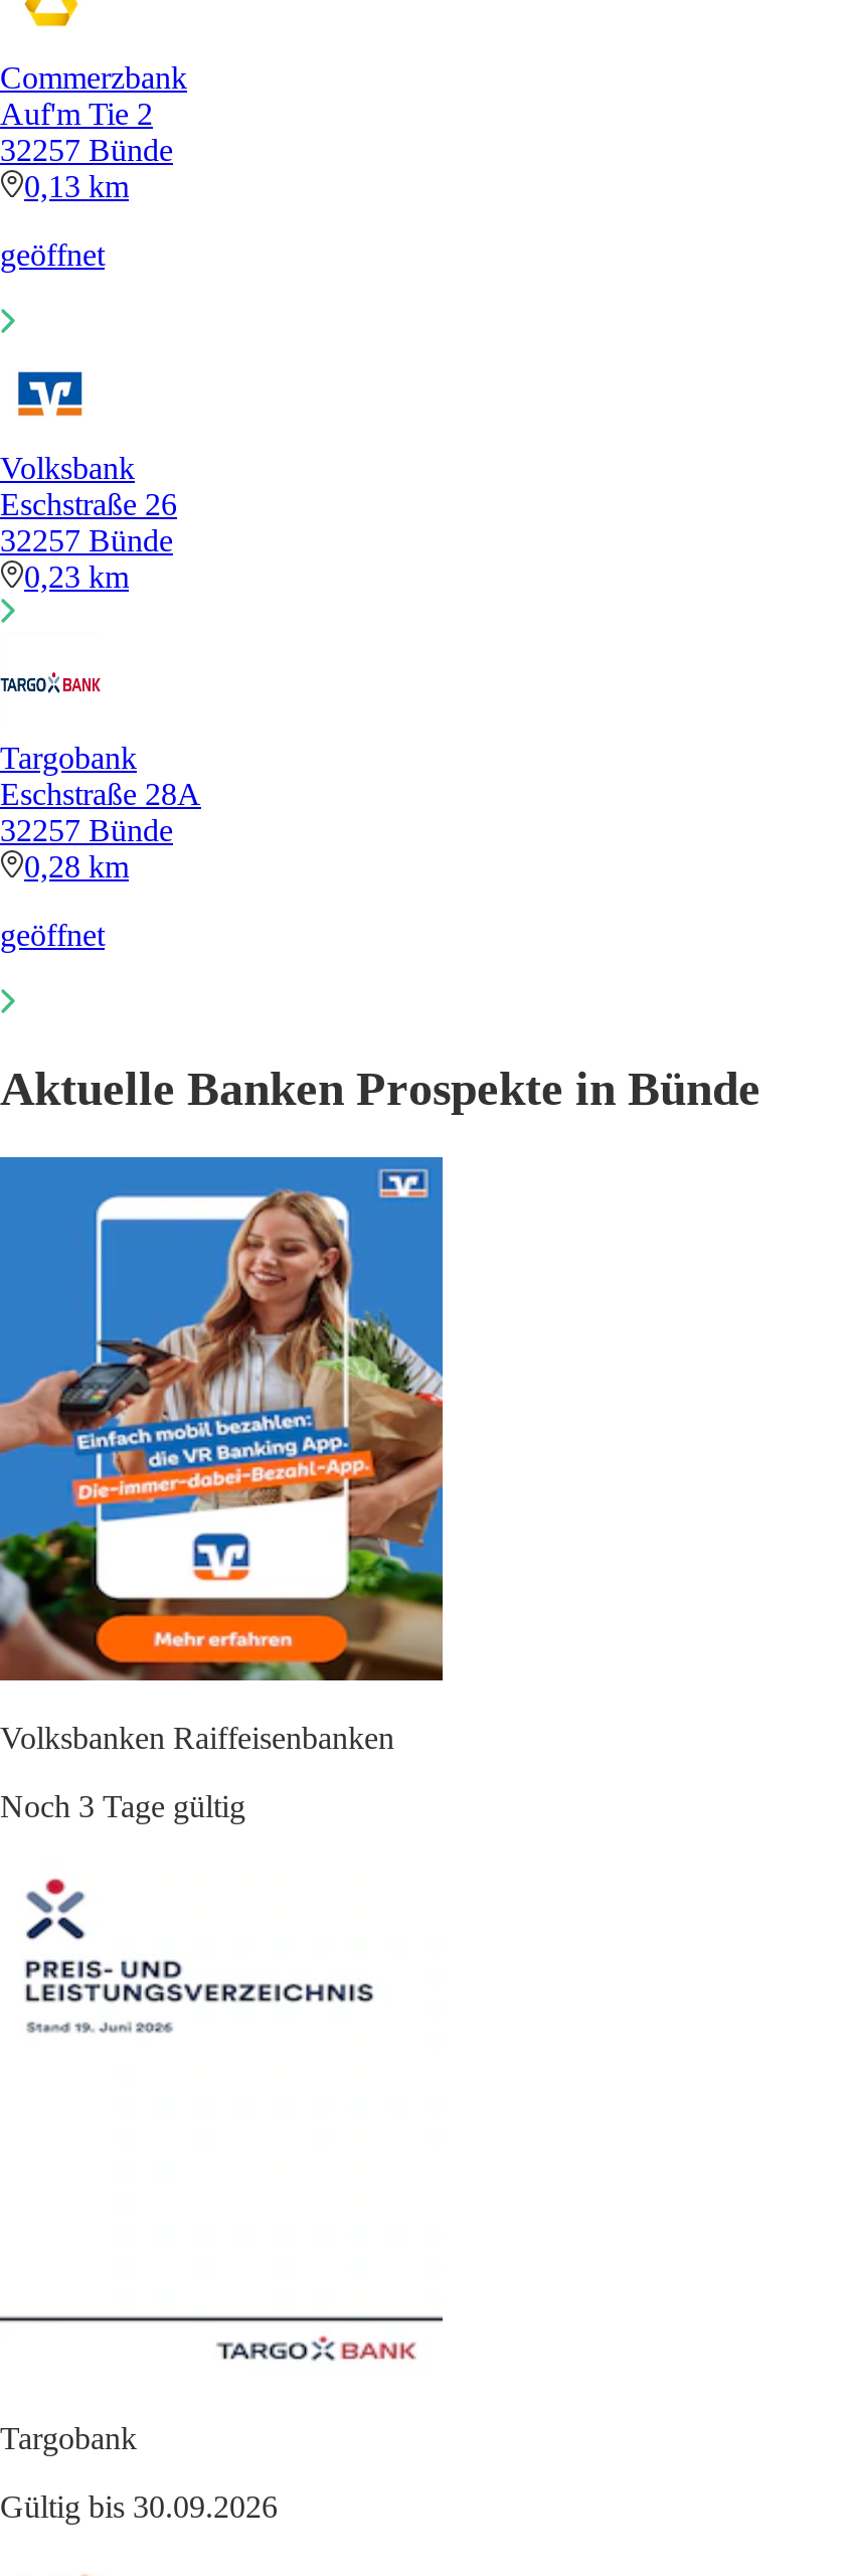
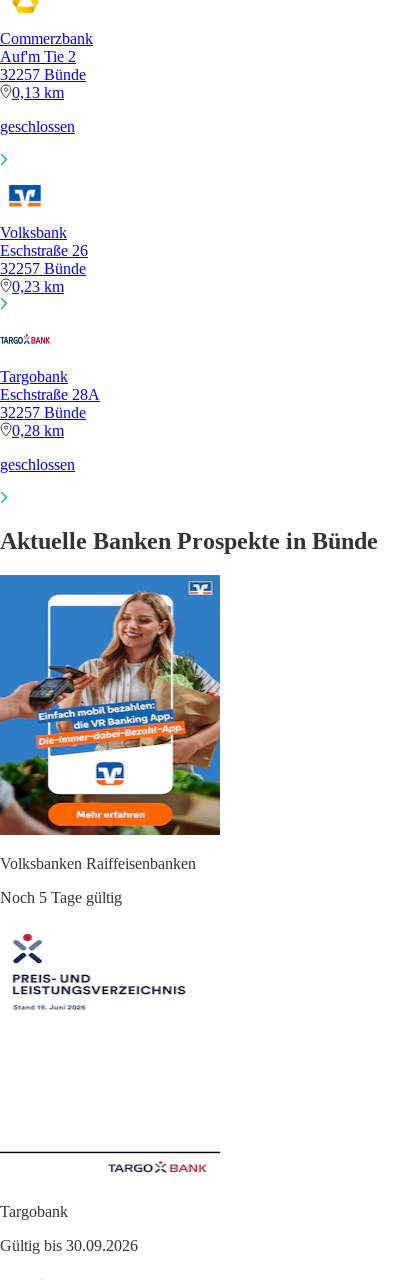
- geöffnet
+ geschlossen

- geöffnet
+ geschlossen

- Noch 3 Tage gültig
+ Noch 5 Tage gültig
